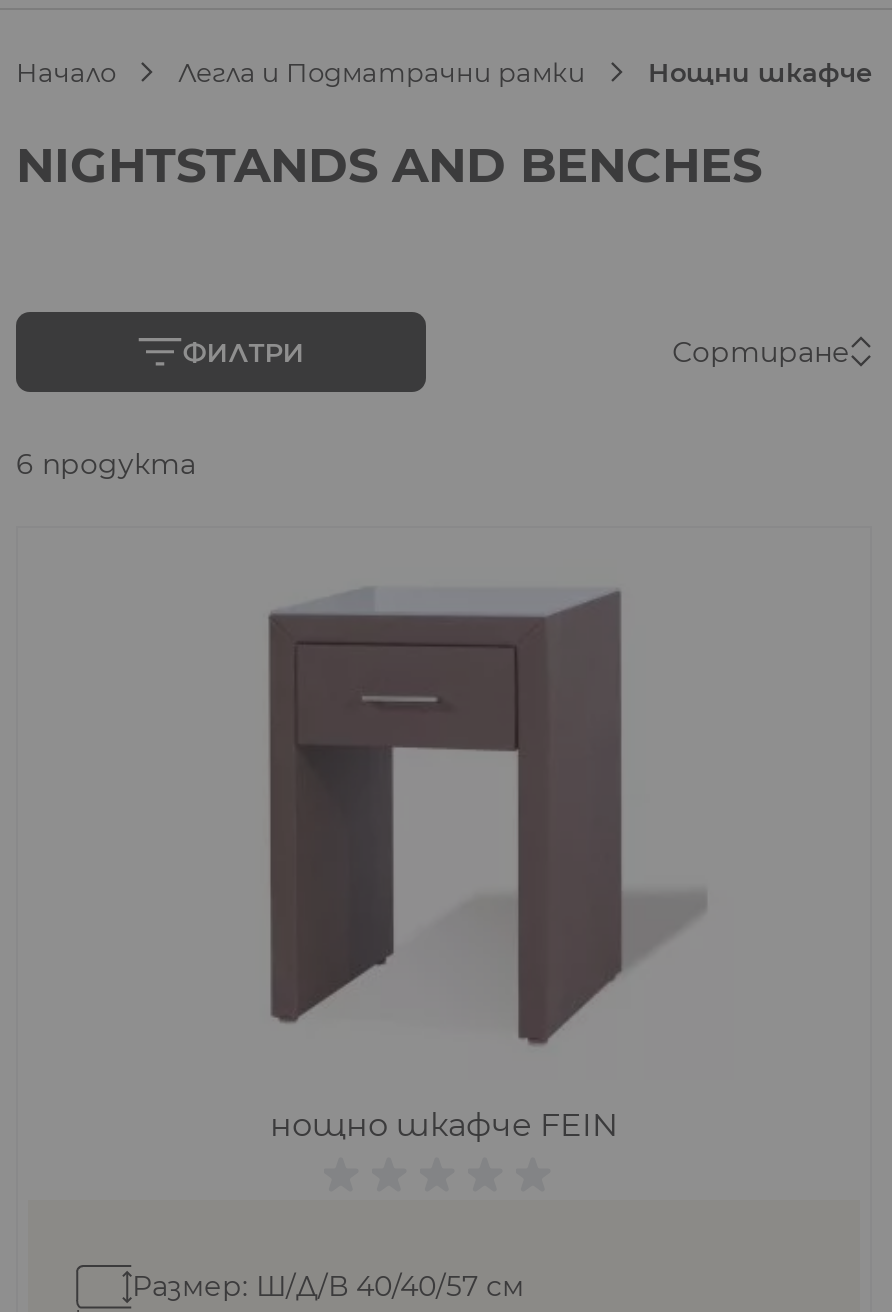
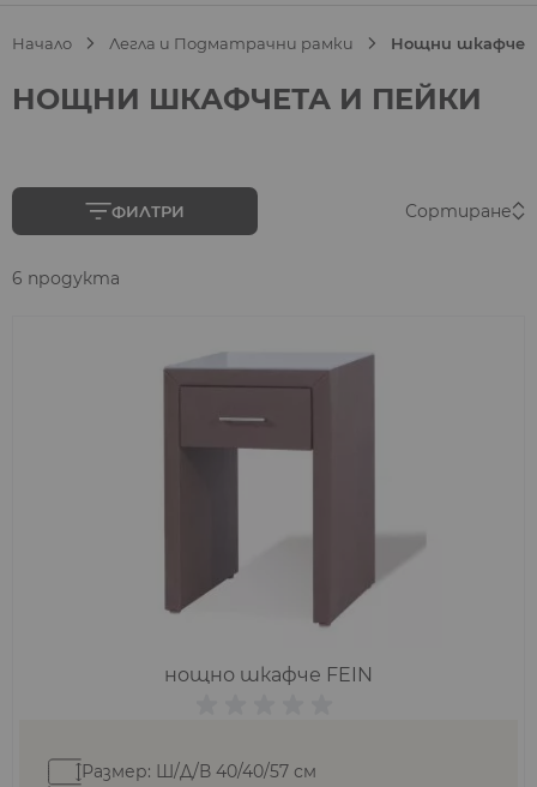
- NIGHTSTANDS AND BENCHES
+ НОЩНИ ШКАФЧЕТА И ПЕЙКИ
